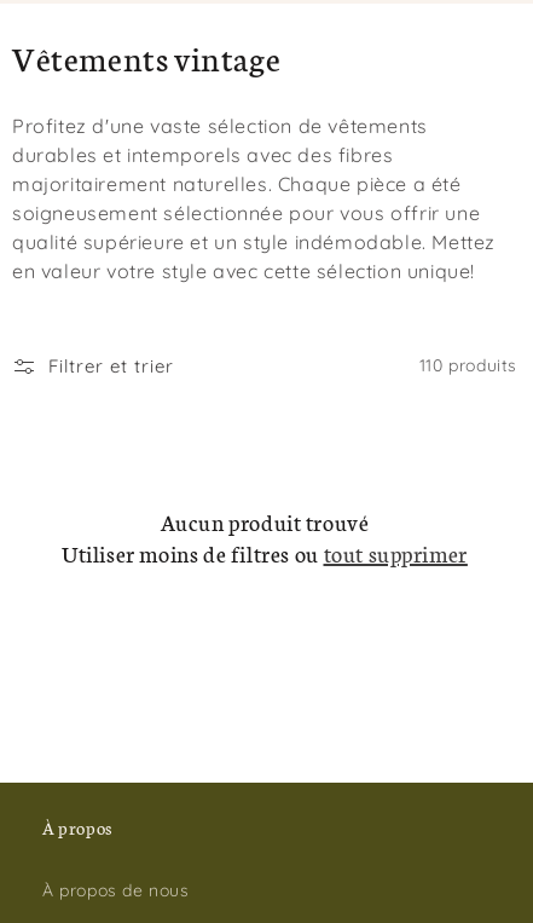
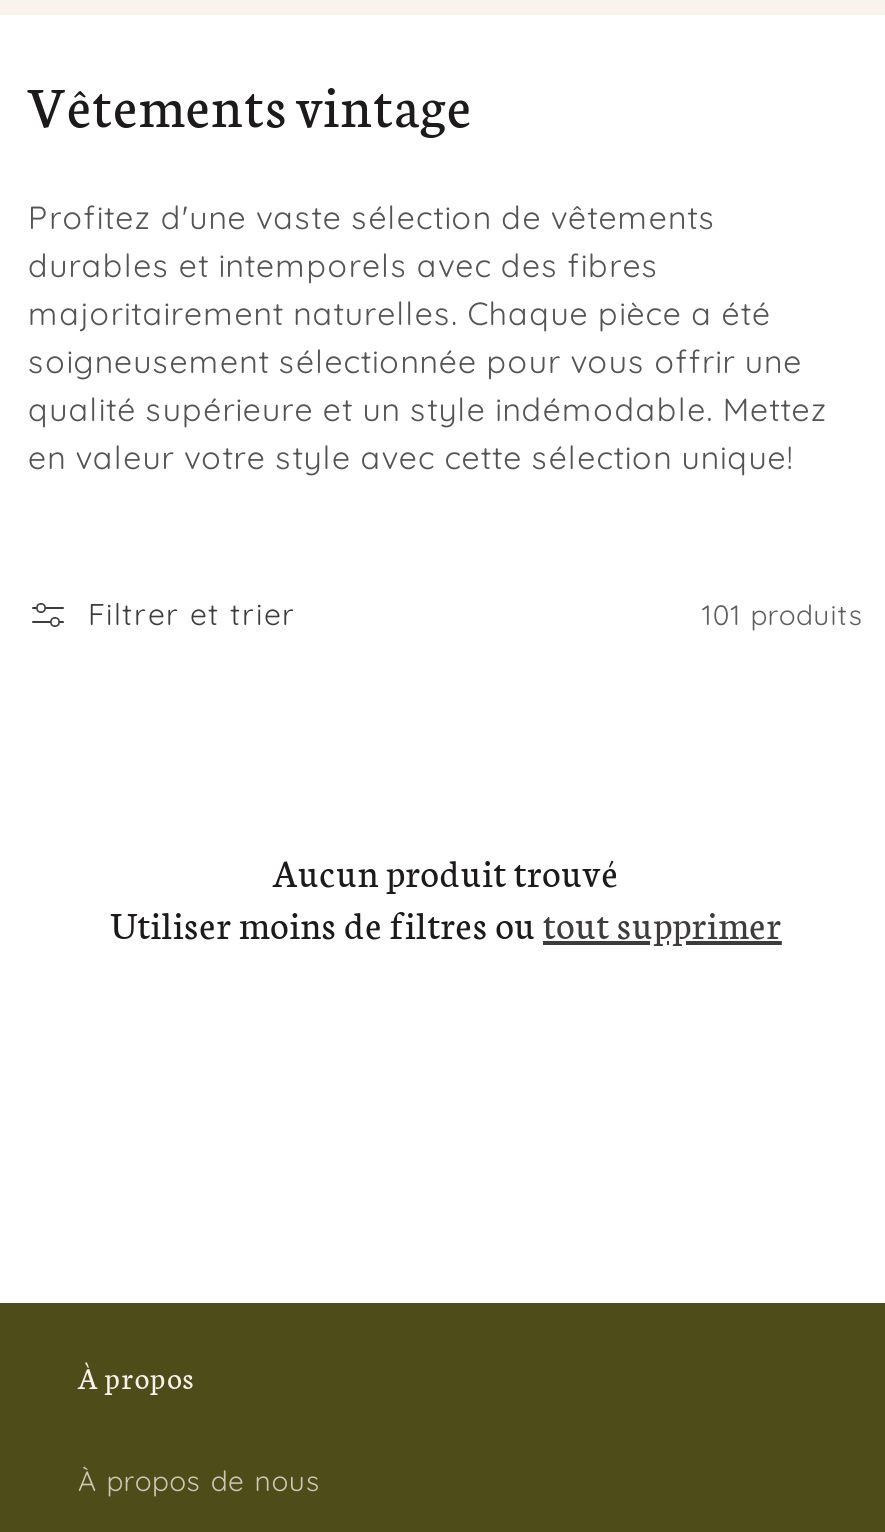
- 110 produits
+ 101 produits
